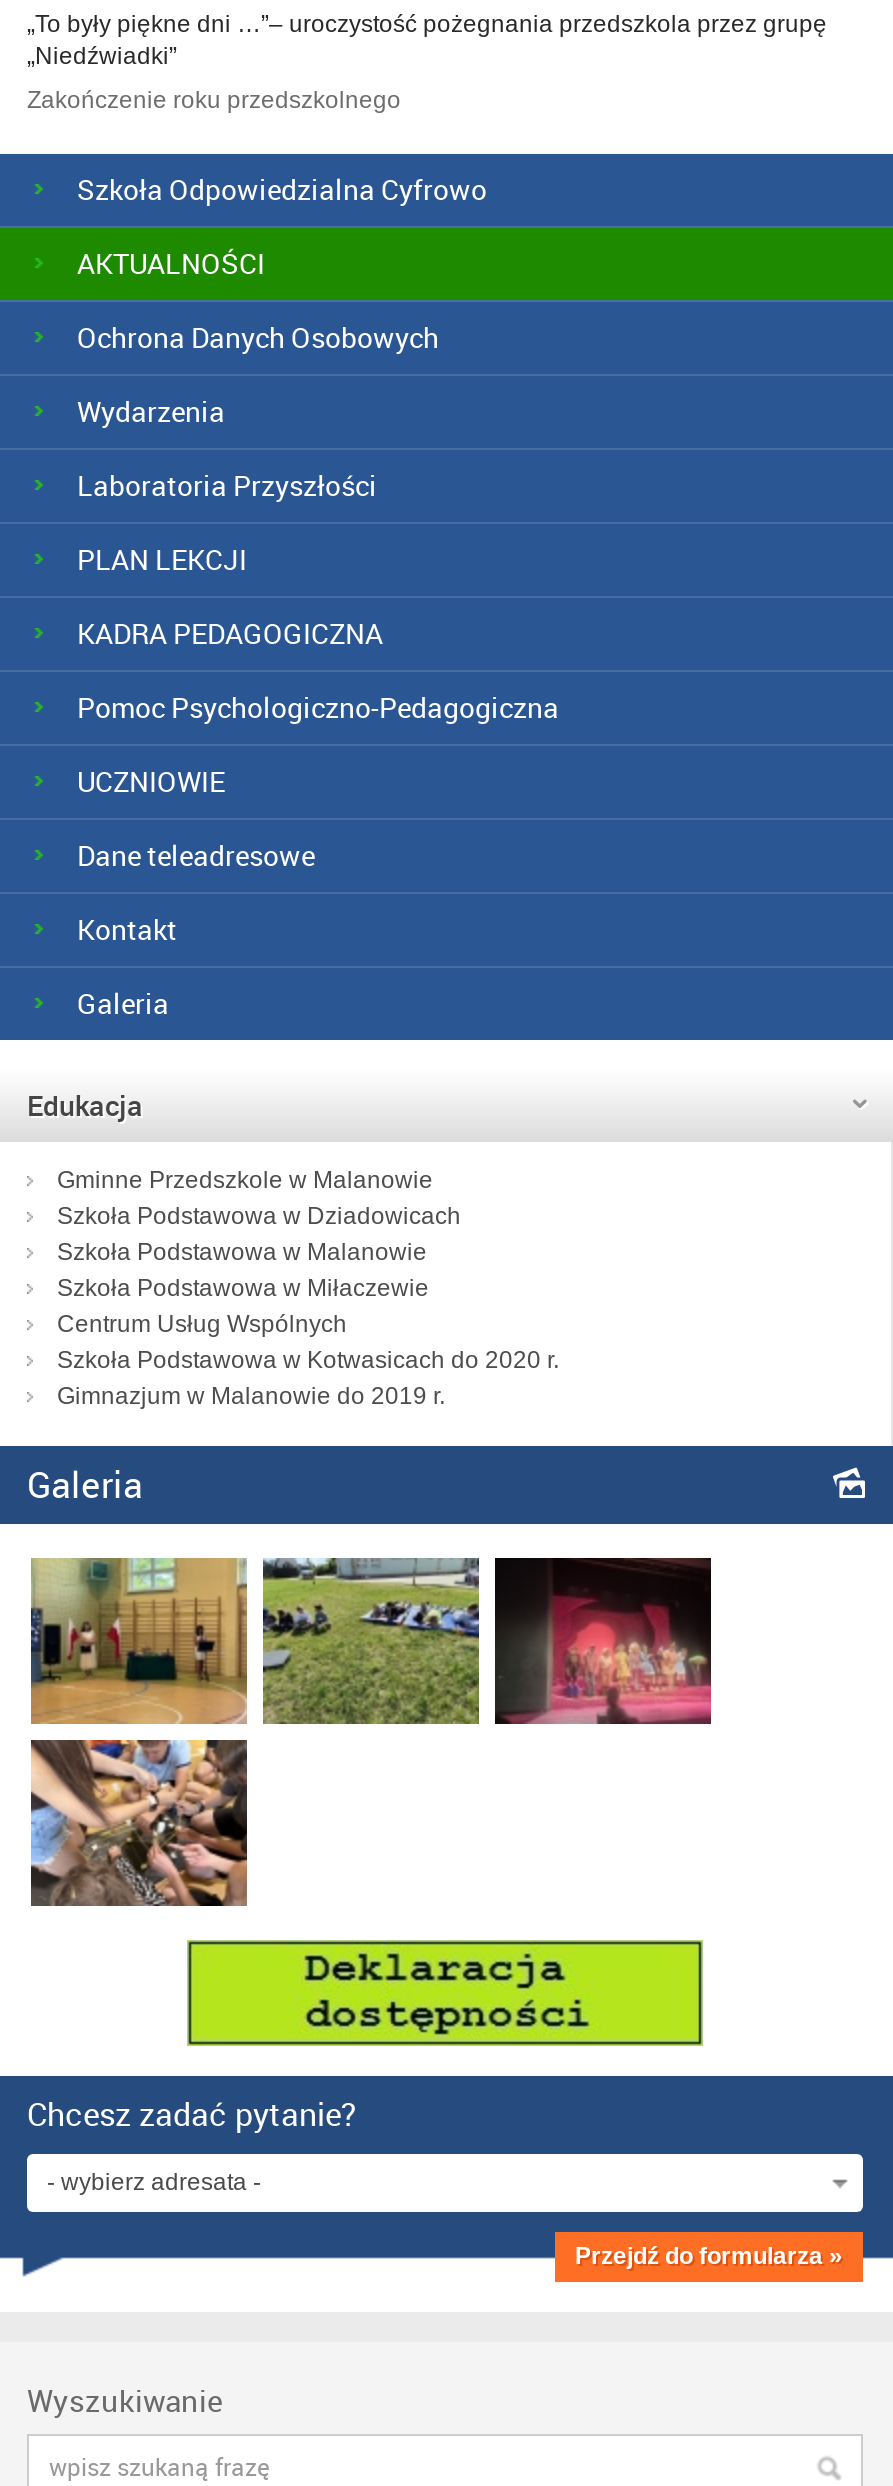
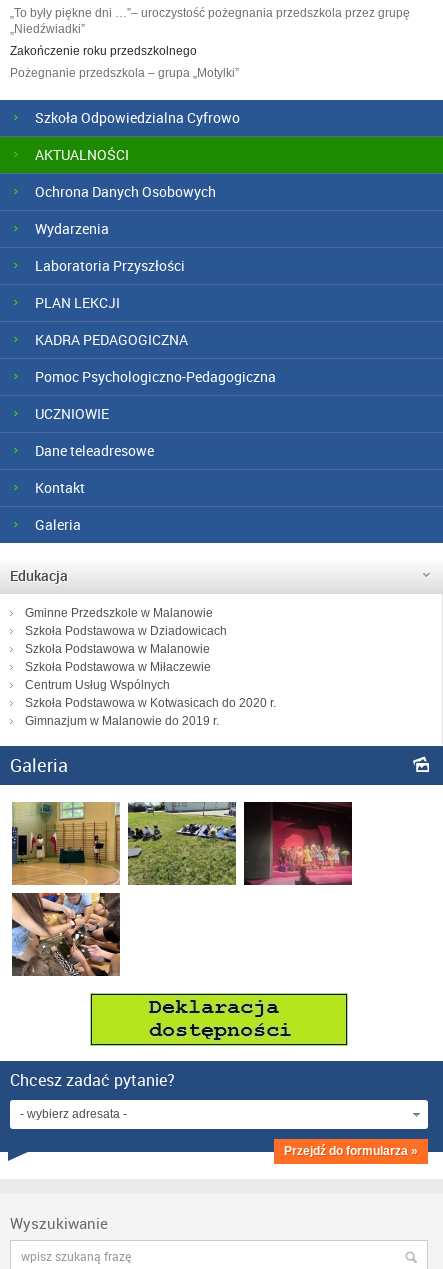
+ Pożegnanie przedszkola – grupa „Motylki”
